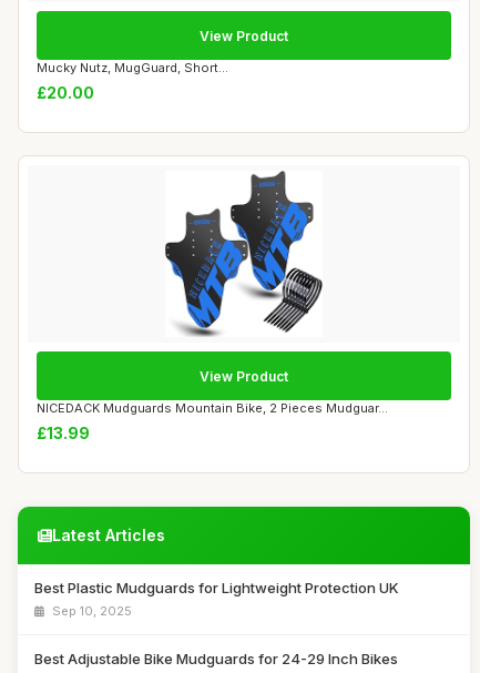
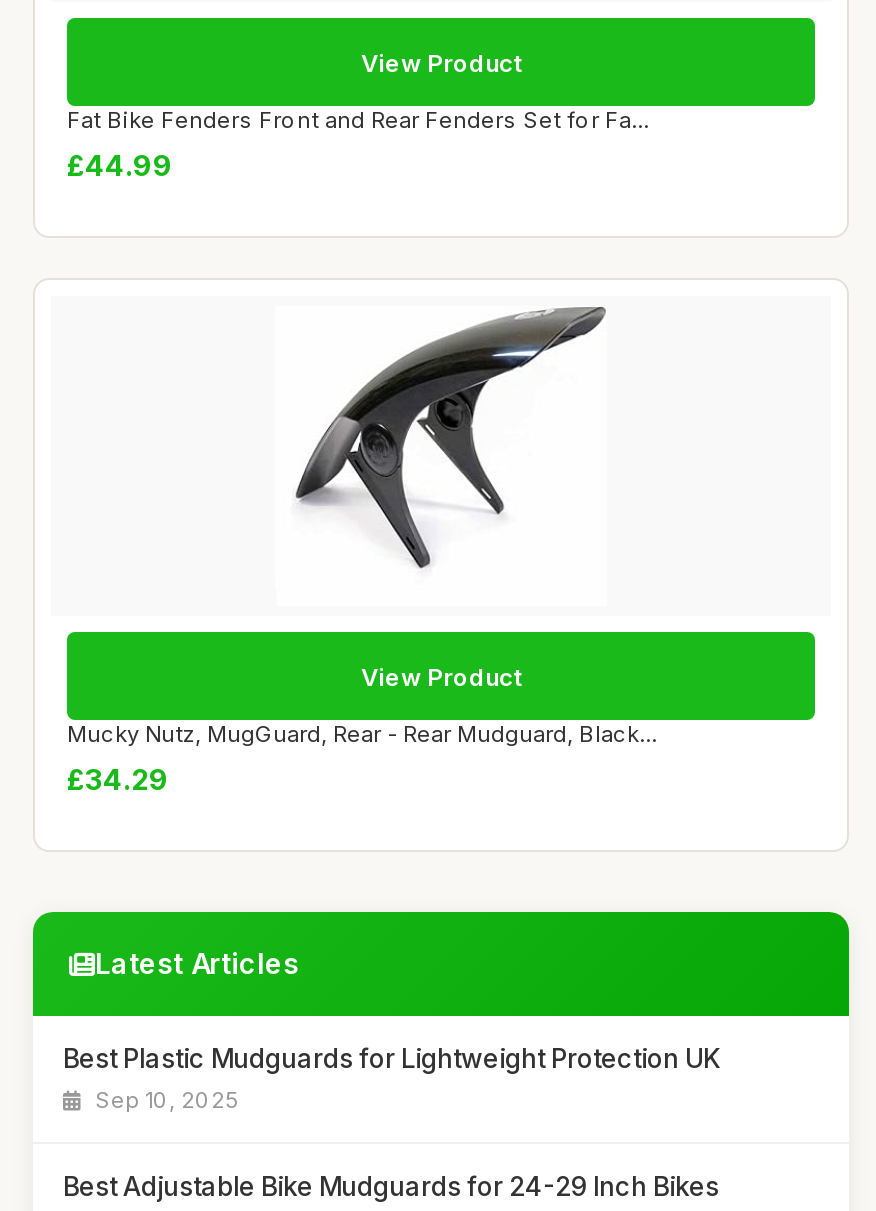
- Mucky Nutz, MugGuard, Short...
- £20.00
+ Fat Bike Fenders Front and Rear Fenders Set for Fa...
+ £44.99

- [image]
+ [image]

- NICEDACK Mudguards Mountain Bike, 2 Pieces Mudguar...
- £13.99
+ Mucky Nutz, MugGuard, Rear - Rear Mudguard, Black...
+ £34.29
